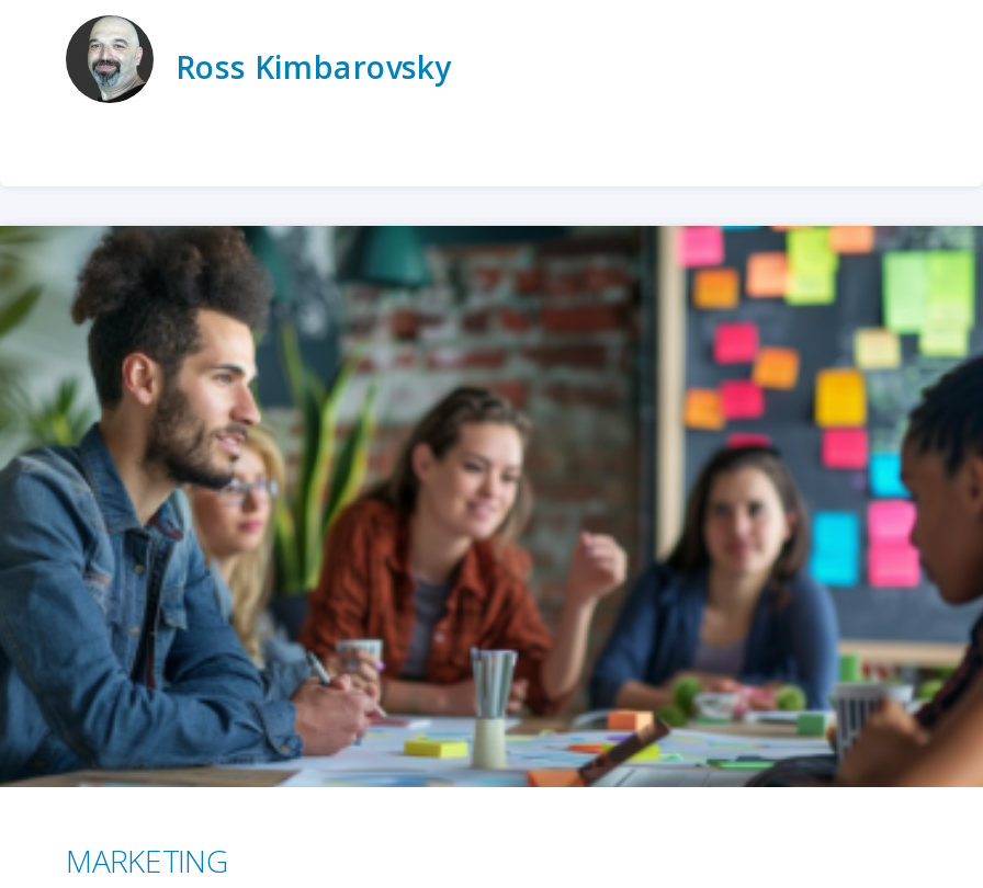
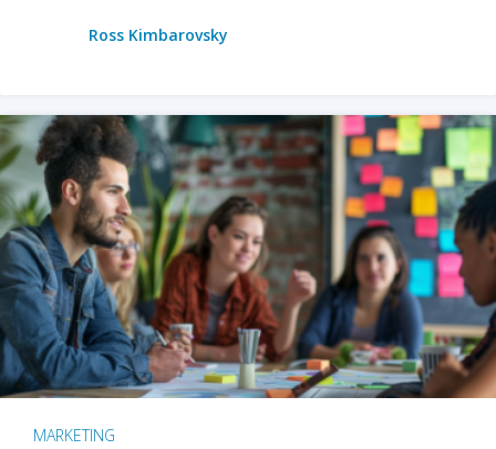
- [image]
